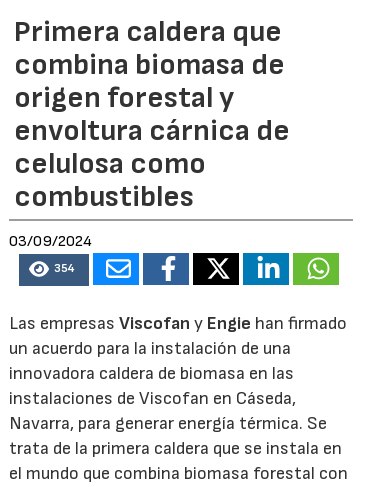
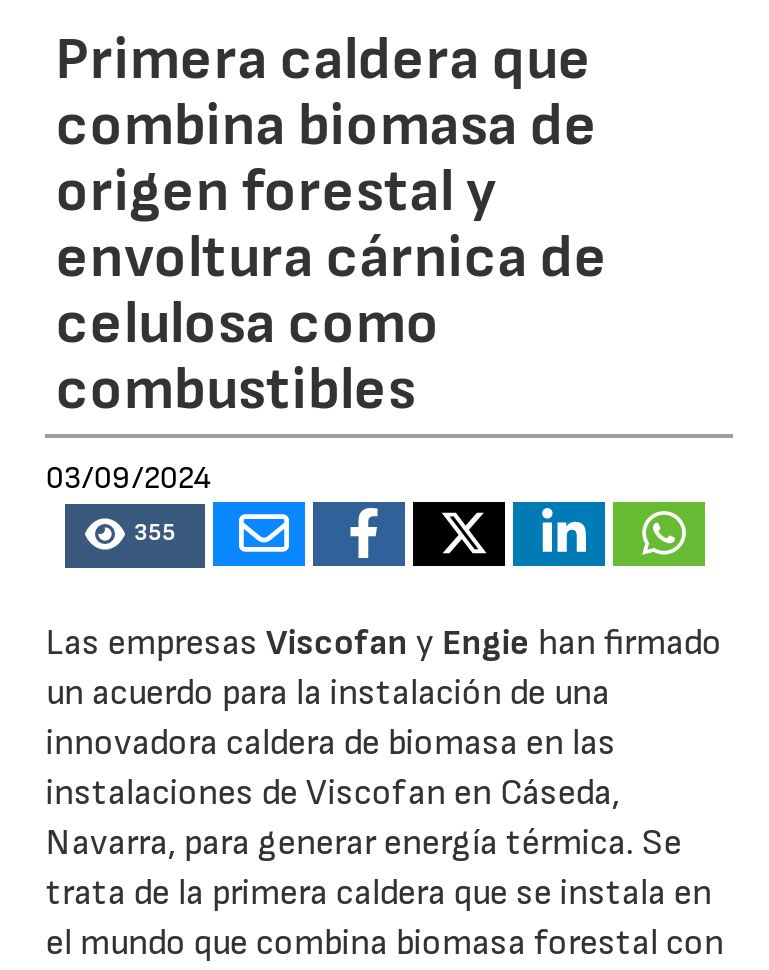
- 354
+ 355
